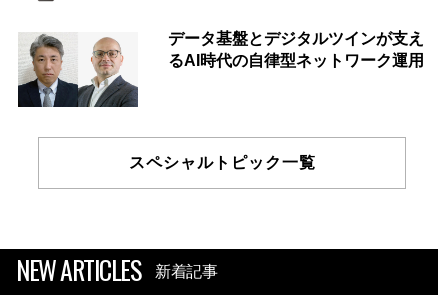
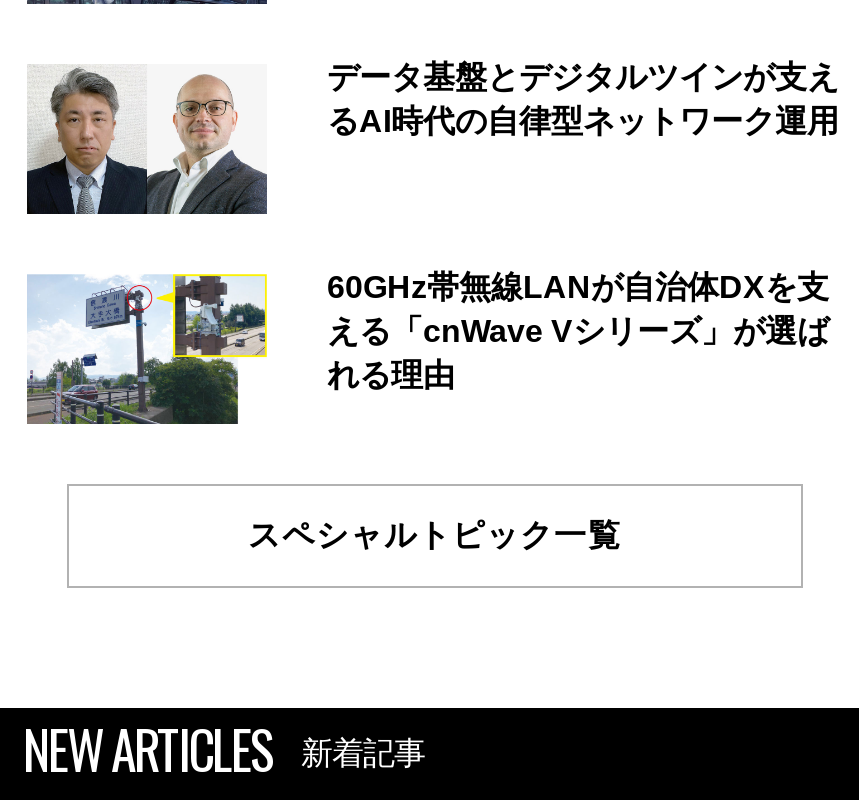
+ [image]
+ 60GHz帯無線LANが自治体DXを支
+ える「cnWave Vシリーズ」が選ば
+ れる理由
